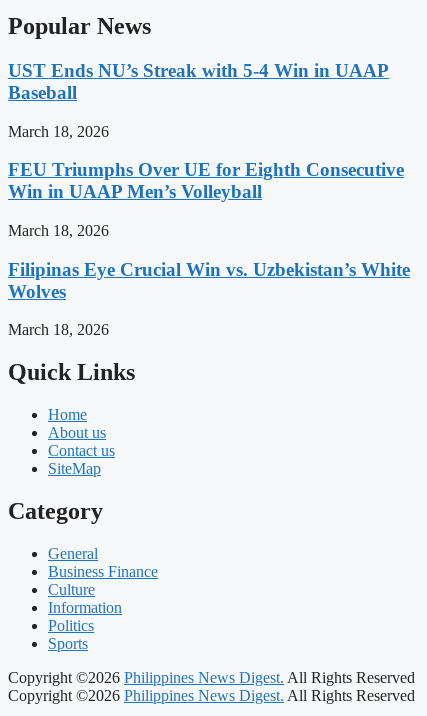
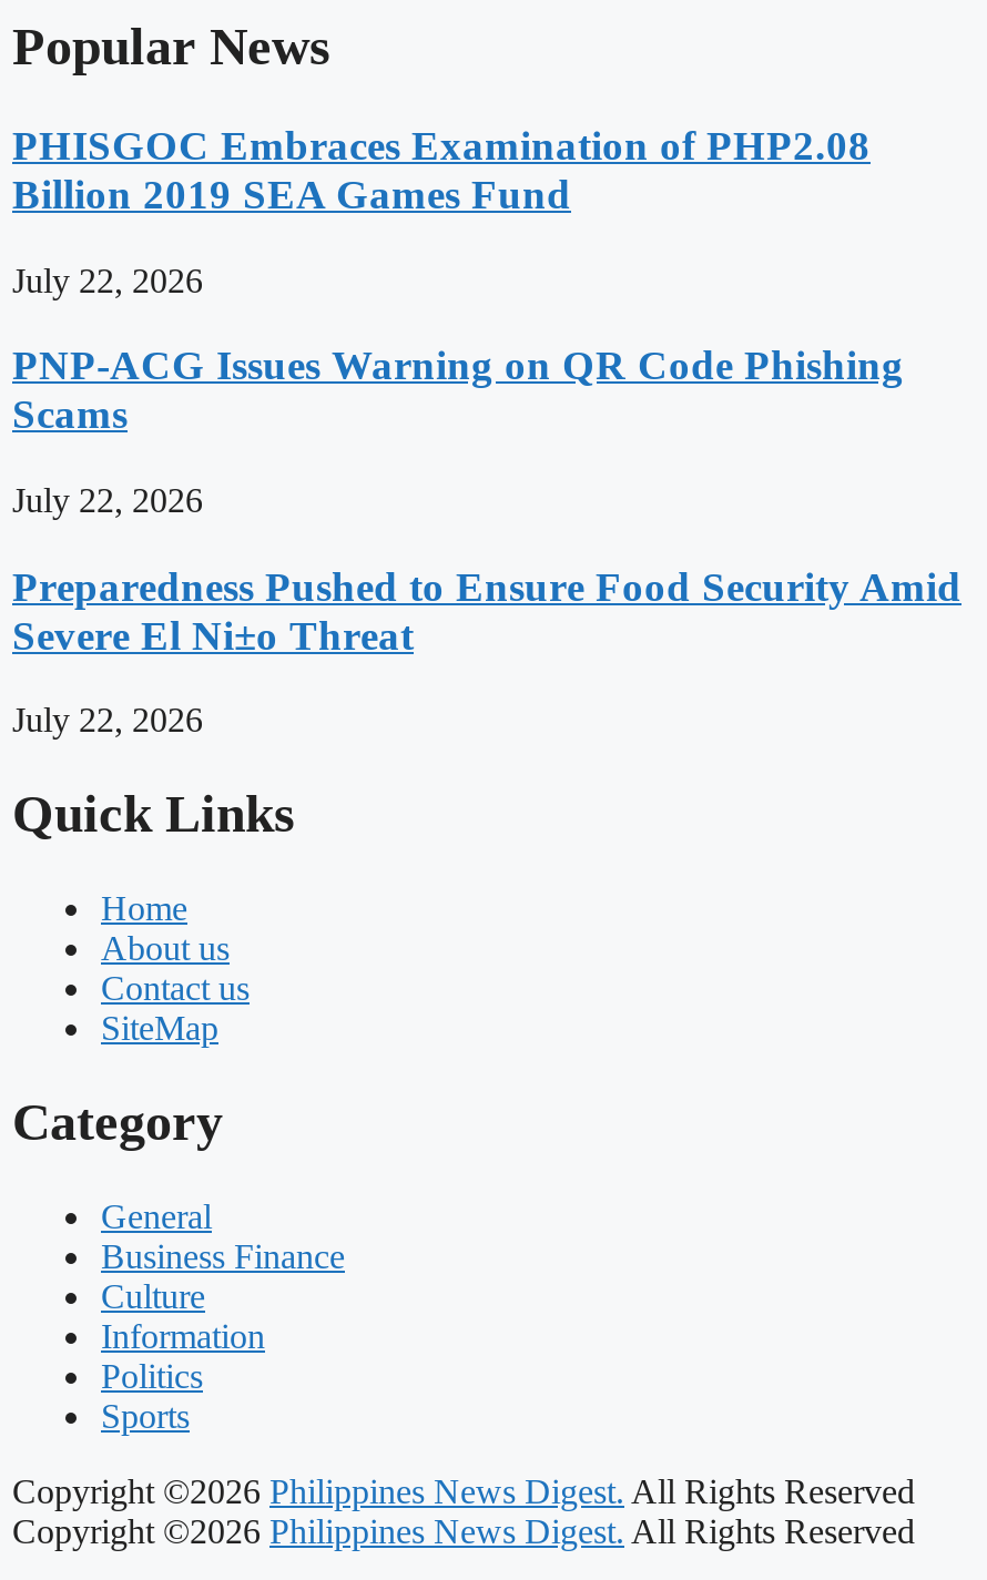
- UST Ends NU’s Streak with 5-4 Win in UAAP
- Baseball
+ PHISGOC Embraces Examination of PHP2.08
+ Billion 2019 SEA Games Fund

- March 18, 2026
+ July 22, 2026

- FEU Triumphs Over UE for Eighth Consecutive
- Win in UAAP Men’s Volleyball
+ PNP-ACG Issues Warning on QR Code Phishing
+ Scams

- March 18, 2026
+ July 22, 2026

- Filipinas Eye Crucial Win vs. Uzbekistan’s White
- Wolves
+ Preparedness Pushed to Ensure Food Security Amid
+ Severe El Ni±o Threat

- March 18, 2026
+ July 22, 2026
